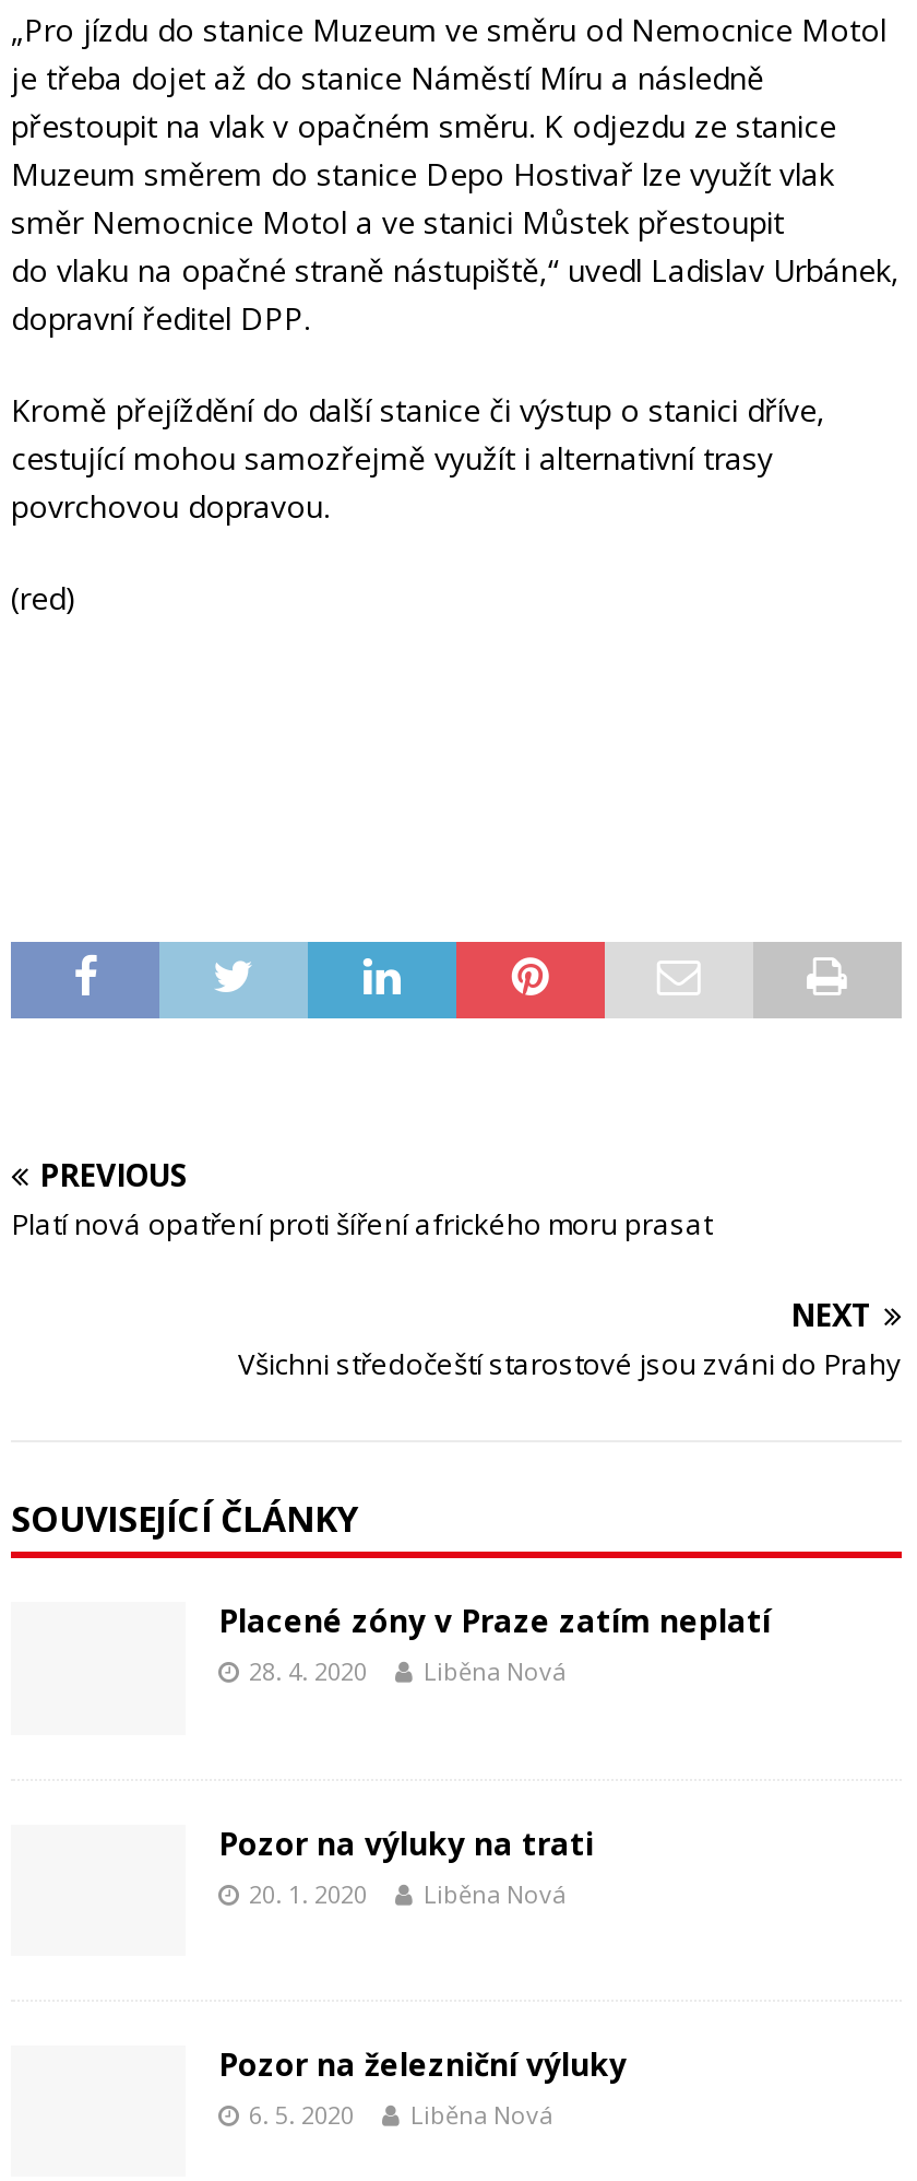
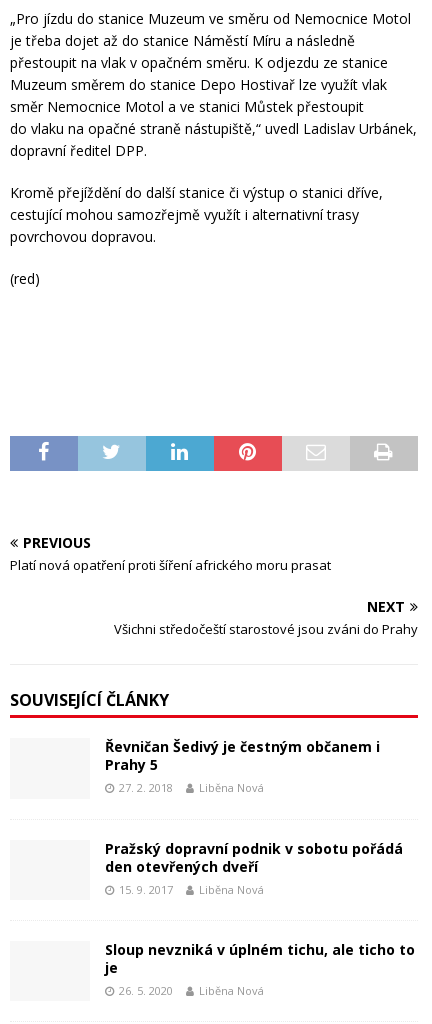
- Placené zóny v Praze zatím neplatí
- 28. 4. 2020
+ Řevničan Šedivý je čestným občanem i
+ Prahy 5
+ 27. 2. 2018

- Pozor na výluky na trati
- 20. 1. 2020
+ Pražský dopravní podnik v sobotu pořádá
+ den otevřených dveří
+ 15. 9. 2017

- Pozor na železniční výluky
- 6. 5. 2020
+ Sloup nevzniká v úplném tichu, ale ticho to
+ je
+ 26. 5. 2020
